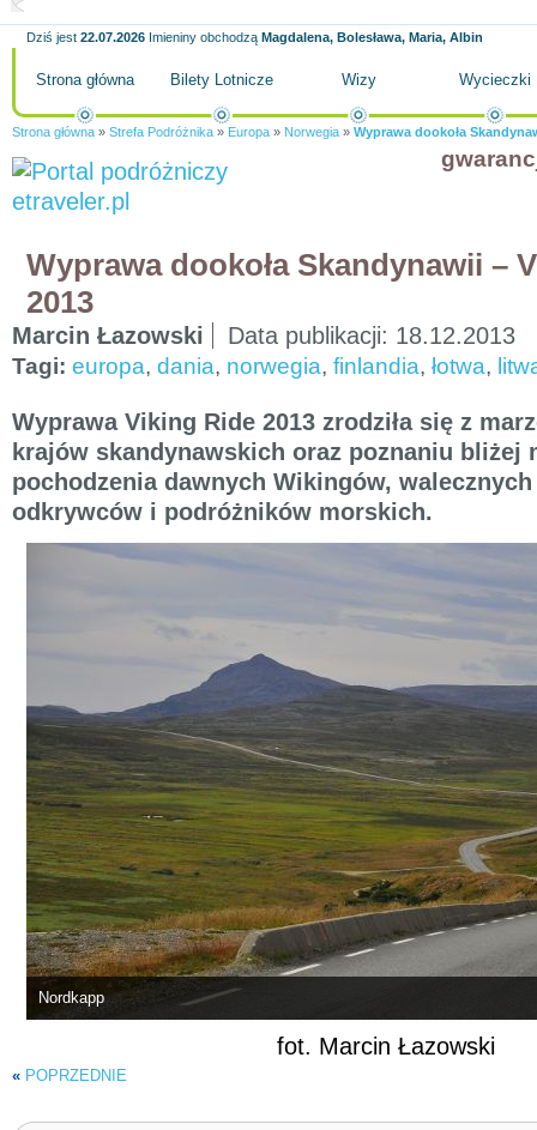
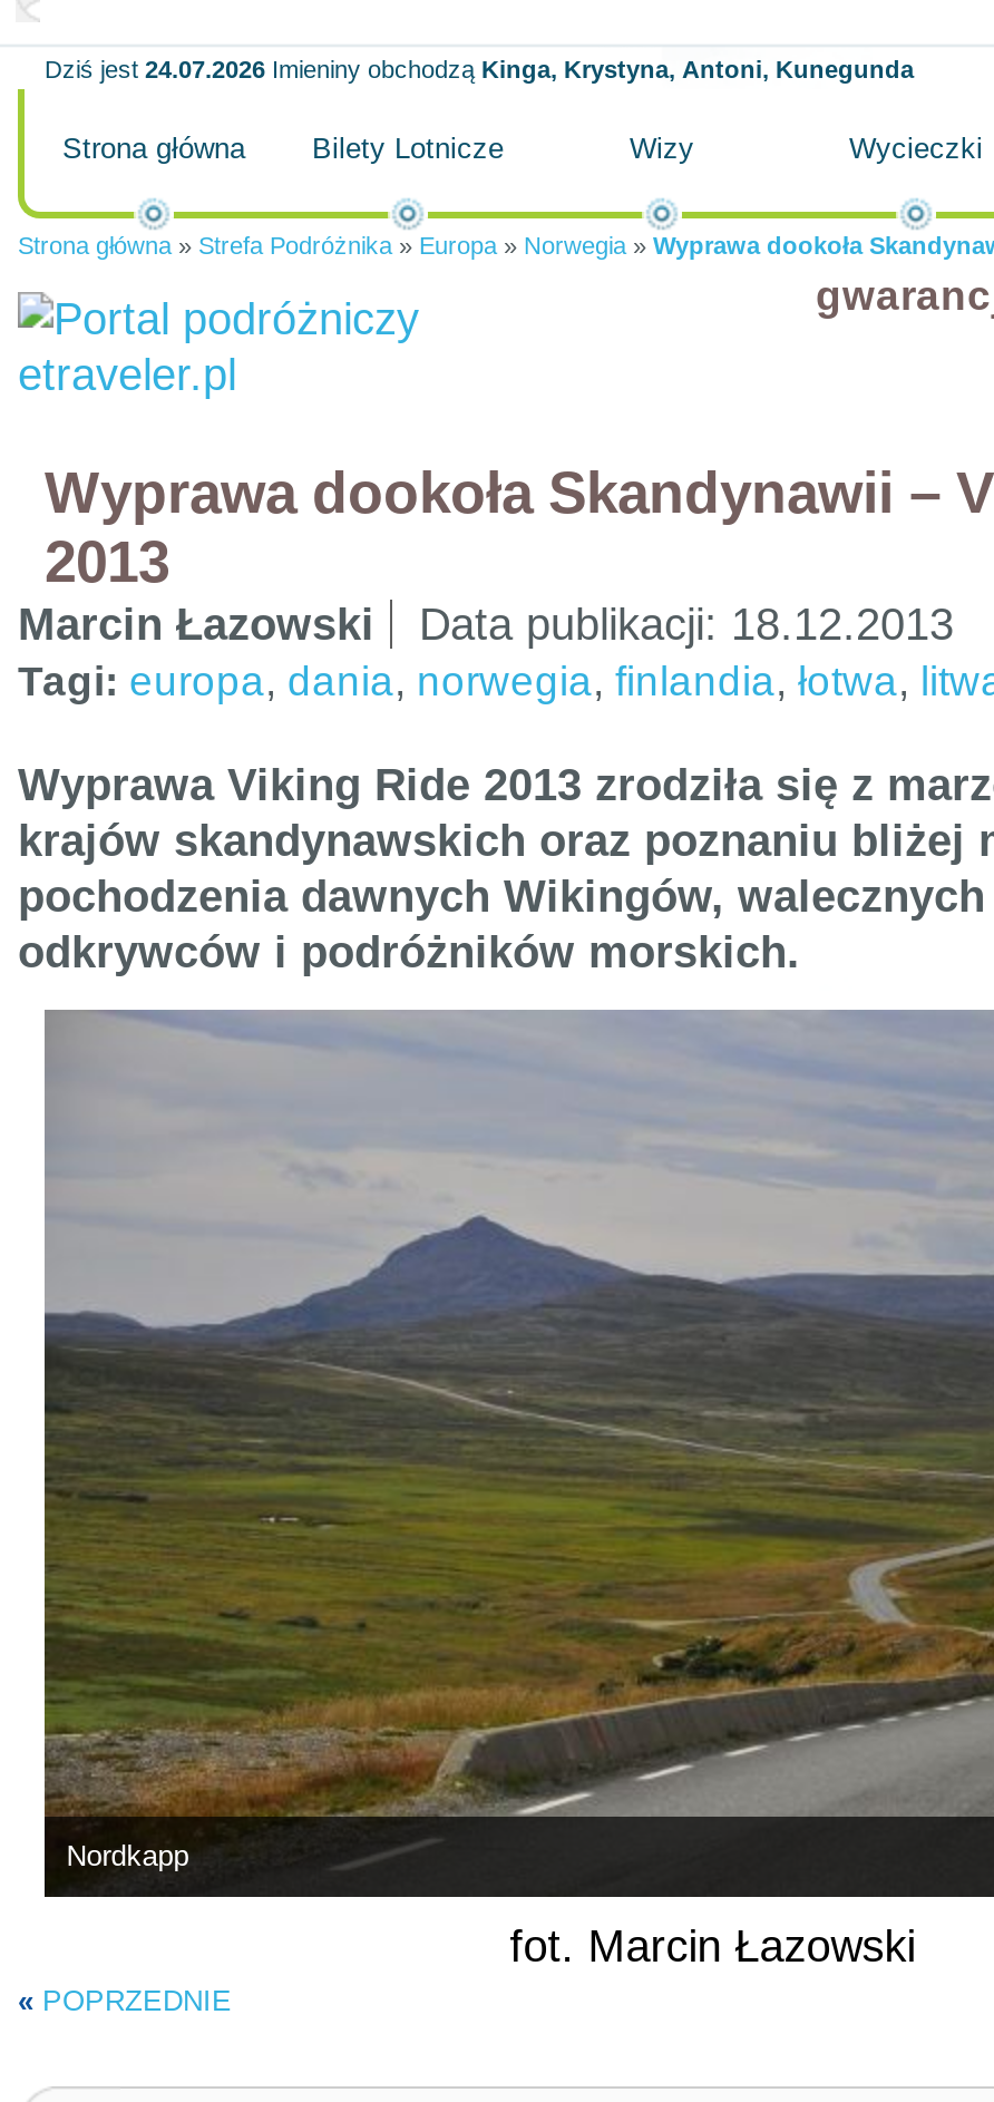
- Dziś jest 22.07.2026 Imieniny obchodzą Magdalena, Bolesława, Maria, Albin
+ Dziś jest 24.07.2026 Imieniny obchodzą Kinga, Krystyna, Antoni, Kunegunda
